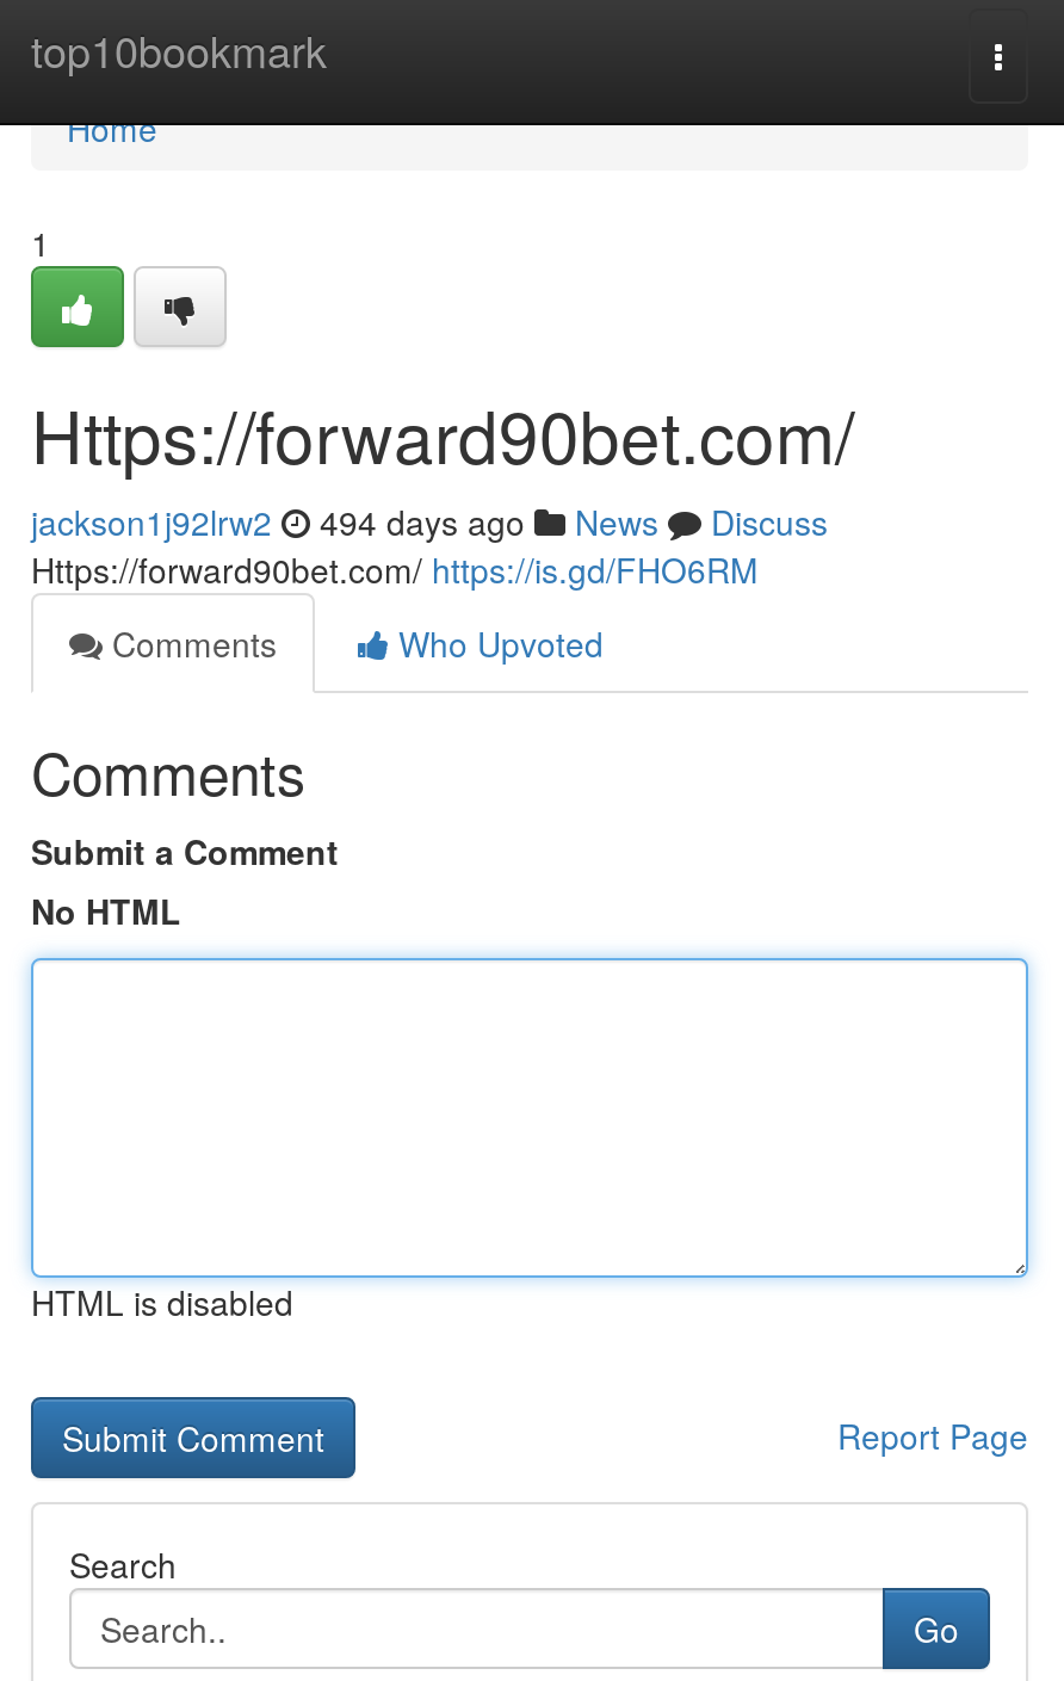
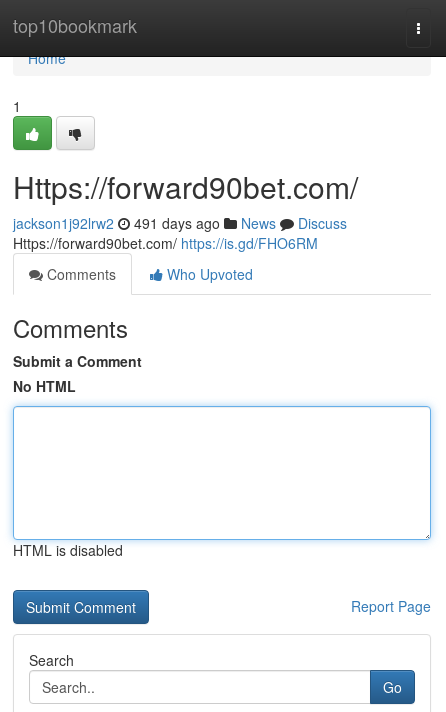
- jackson1j92lrw2 494 days ago News Discuss
+ jackson1j92lrw2 491 days ago News Discuss
